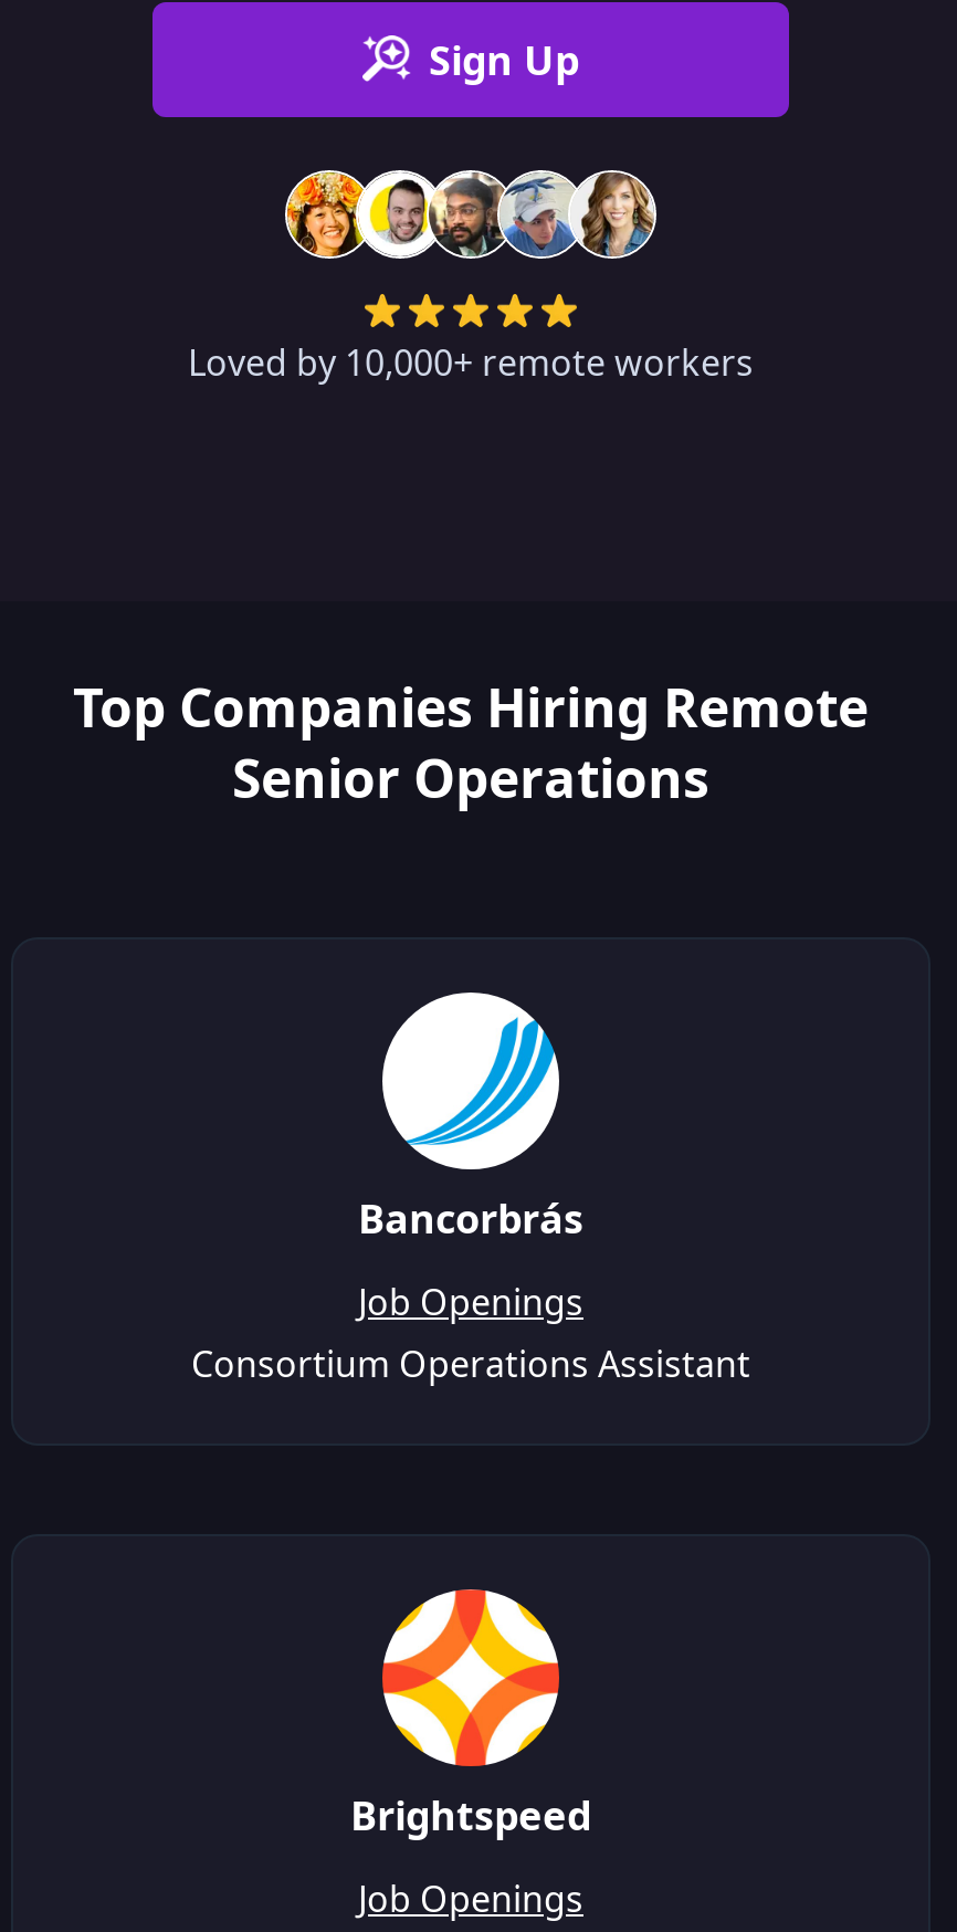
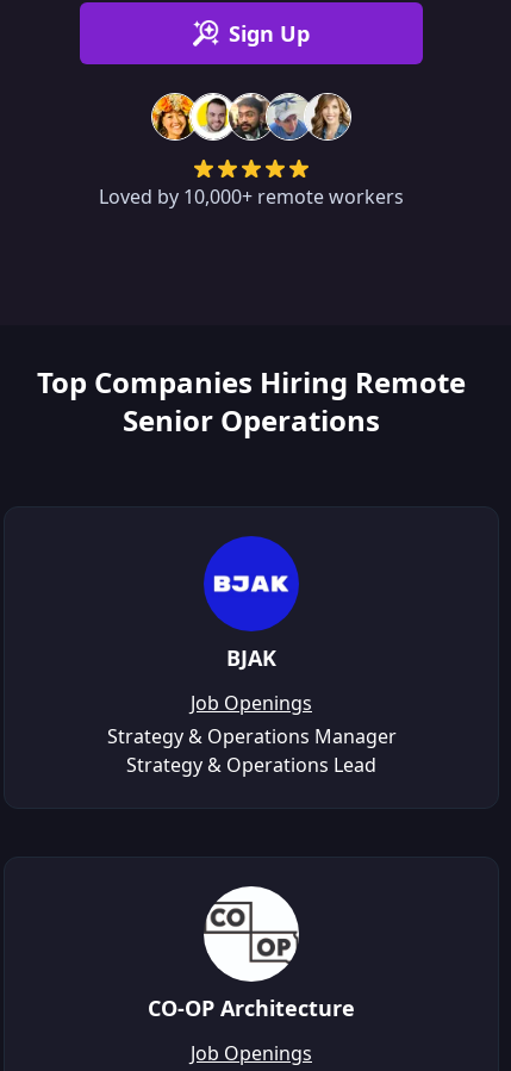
- [image]
- Bancorbrás
+ [image]
+ BJAK

- Consortium Operations Assistant
+ Strategy & Operations Manager
+ Strategy & Operations Lead

- [image]
- Brightspeed
+ [image]
+ CO-OP Architecture
